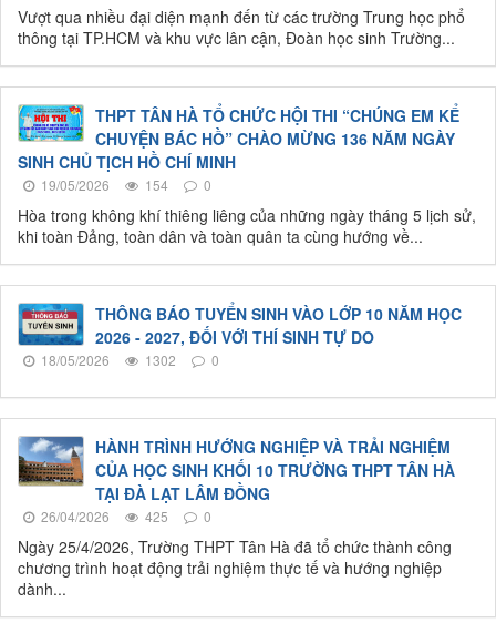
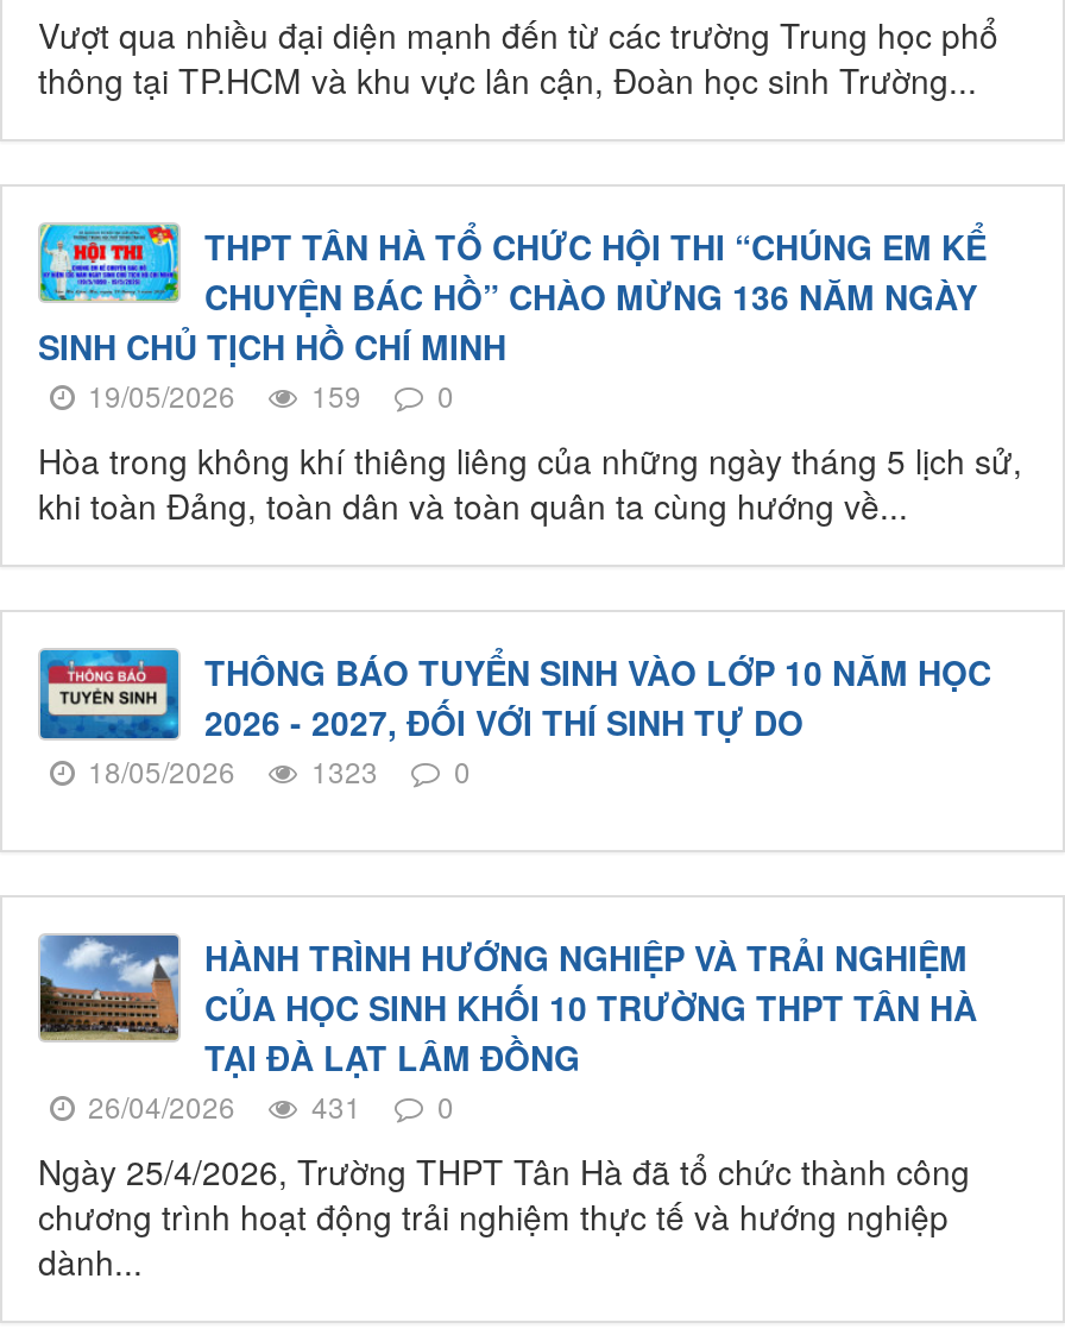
- 19/05/2026 154 0
+ 19/05/2026 159 0

- 18/05/2026 1302 0
+ 18/05/2026 1323 0

- 26/04/2026 425 0
+ 26/04/2026 431 0
